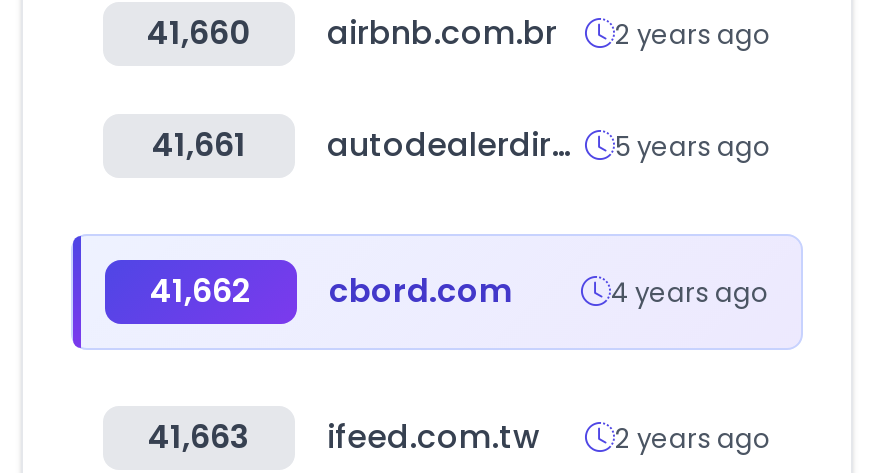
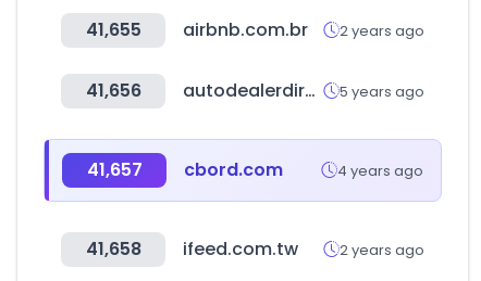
- 41,660 airbnb.com.br 2 years ago
+ 41,655 airbnb.com.br 2 years ago

- 41,661
+ 41,656

- 41,662 cbord.com
+ 41,657 cbord.com

- 41,663 ifeed.com.tw 2 years ago
+ 41,658 ifeed.com.tw 2 years ago
